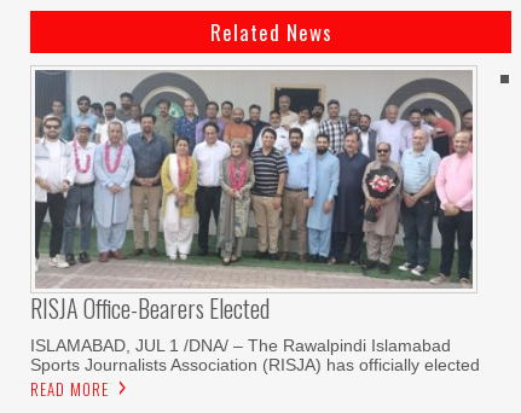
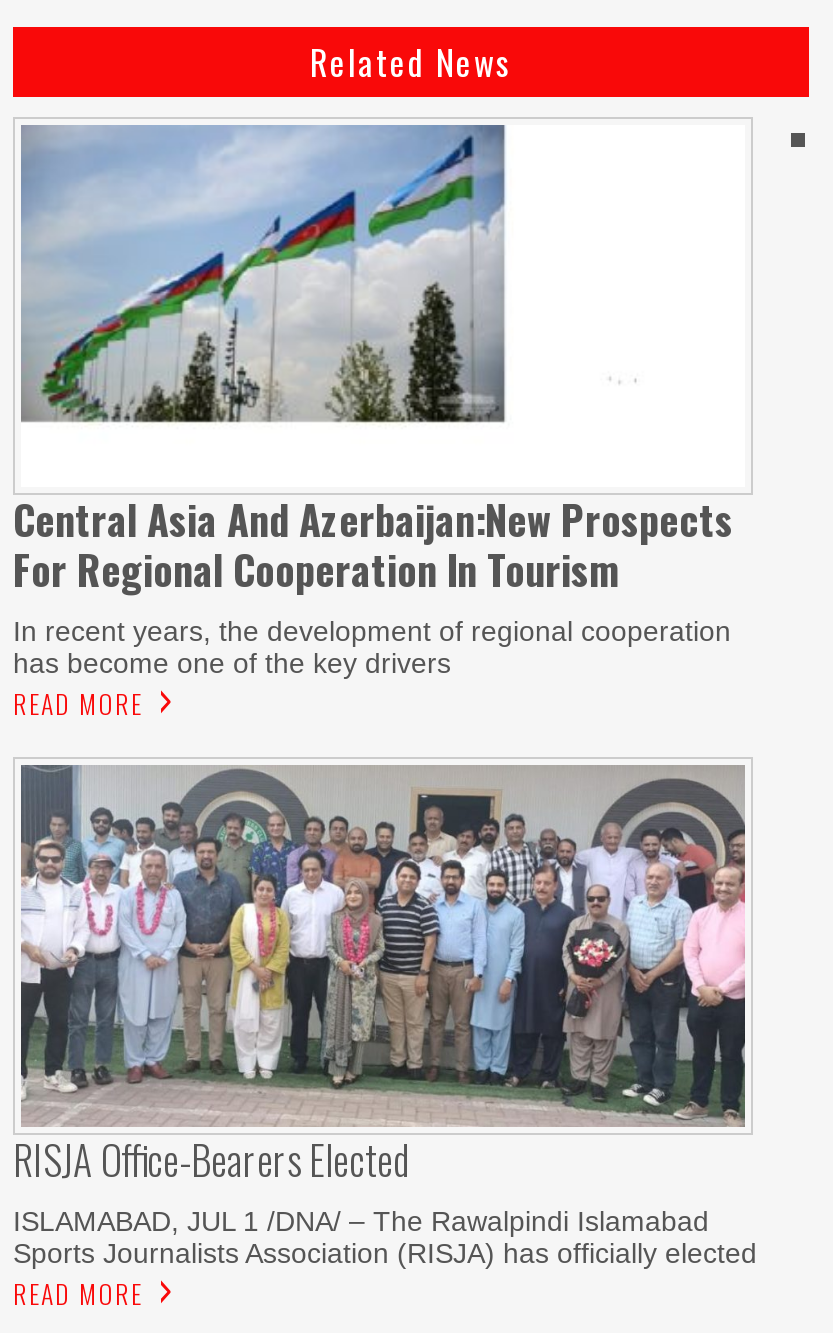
+ [image]
+ Central Asia And Azerbaijan:New Prospects
+ For Regional Cooperation In Tourism
+ In recent years, the development of regional cooperation
+ has become one of the key drivers
+ READ MORE
